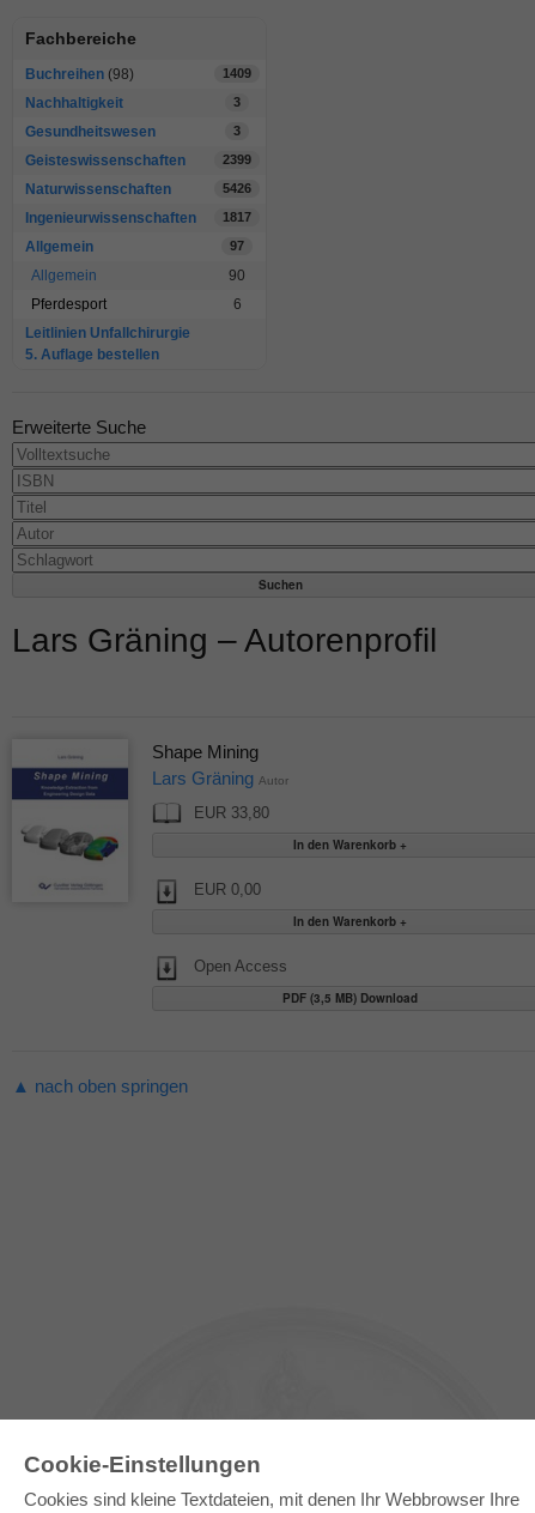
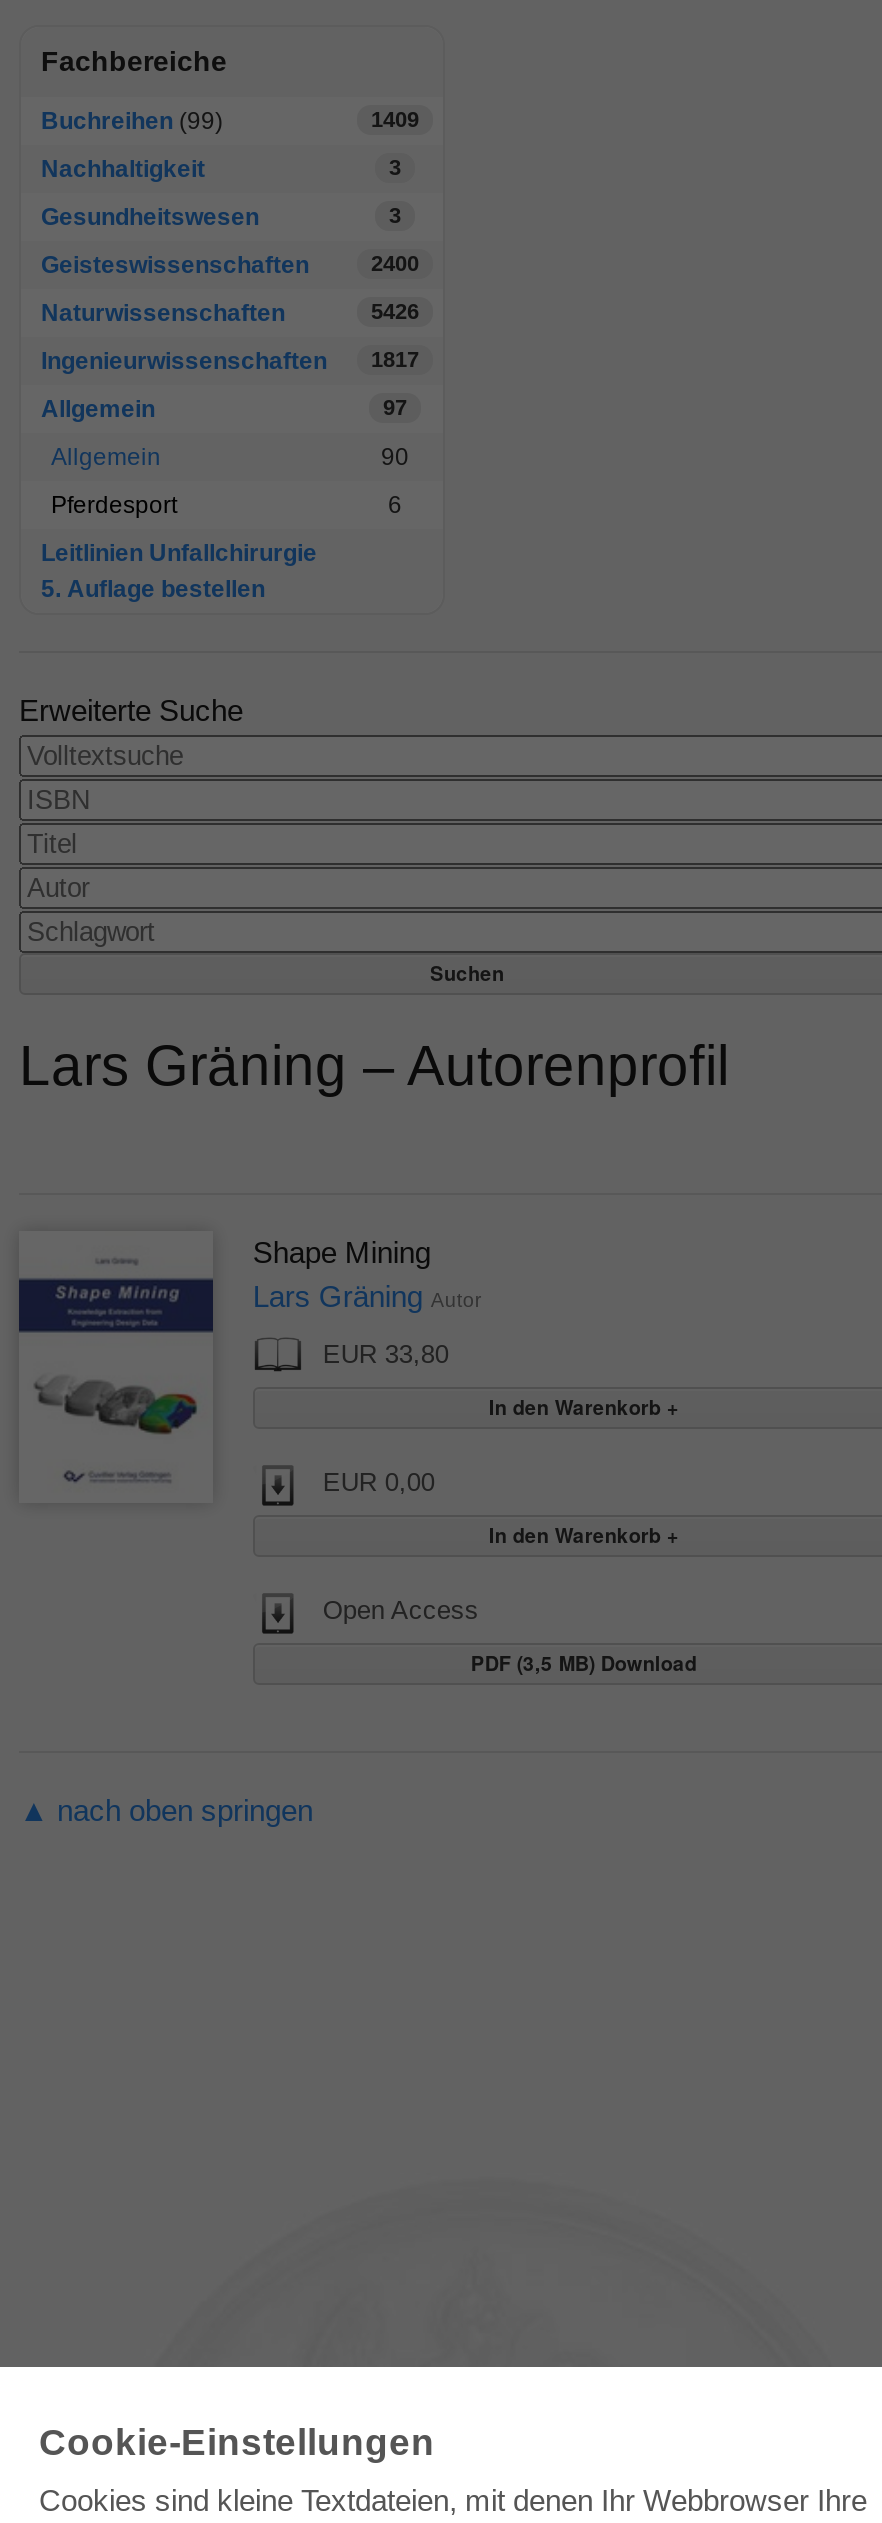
- Buchreihen (98)
+ Buchreihen (99)

- 2399
+ 2400
